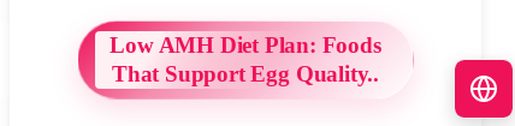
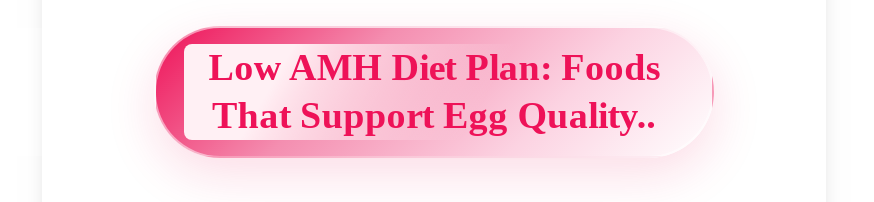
- [image]
